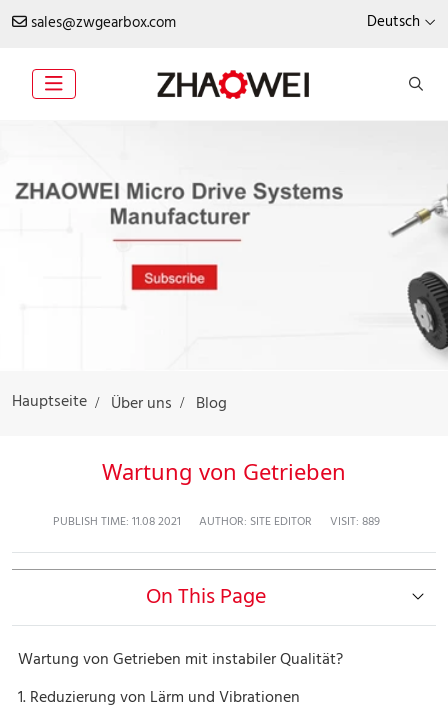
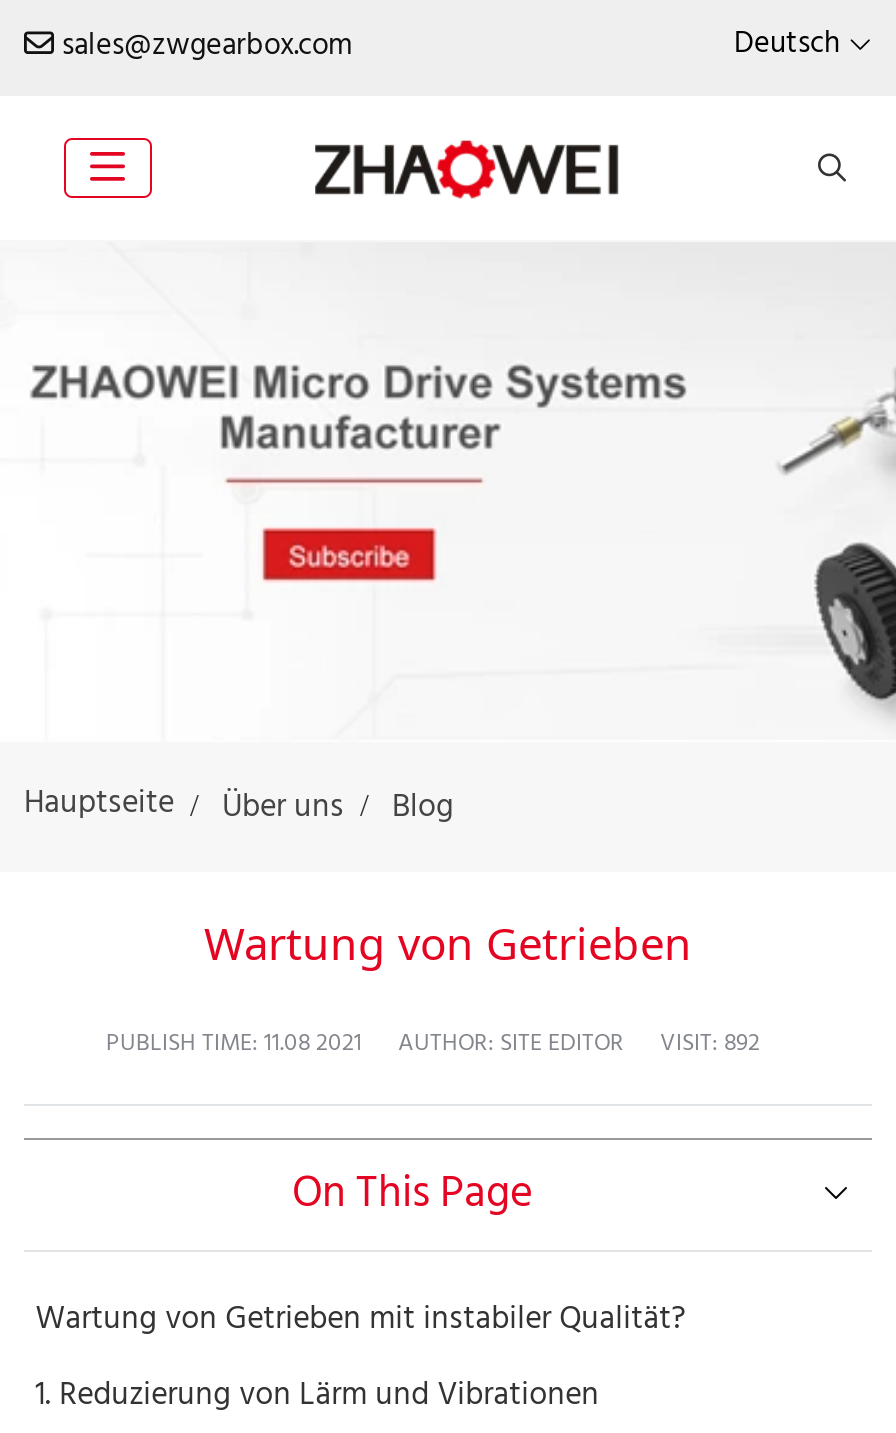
- PUBLISH TIME: 11.08 2021 AUTHOR: SITE EDITOR VISIT: 889
+ PUBLISH TIME: 11.08 2021 AUTHOR: SITE EDITOR VISIT: 892
